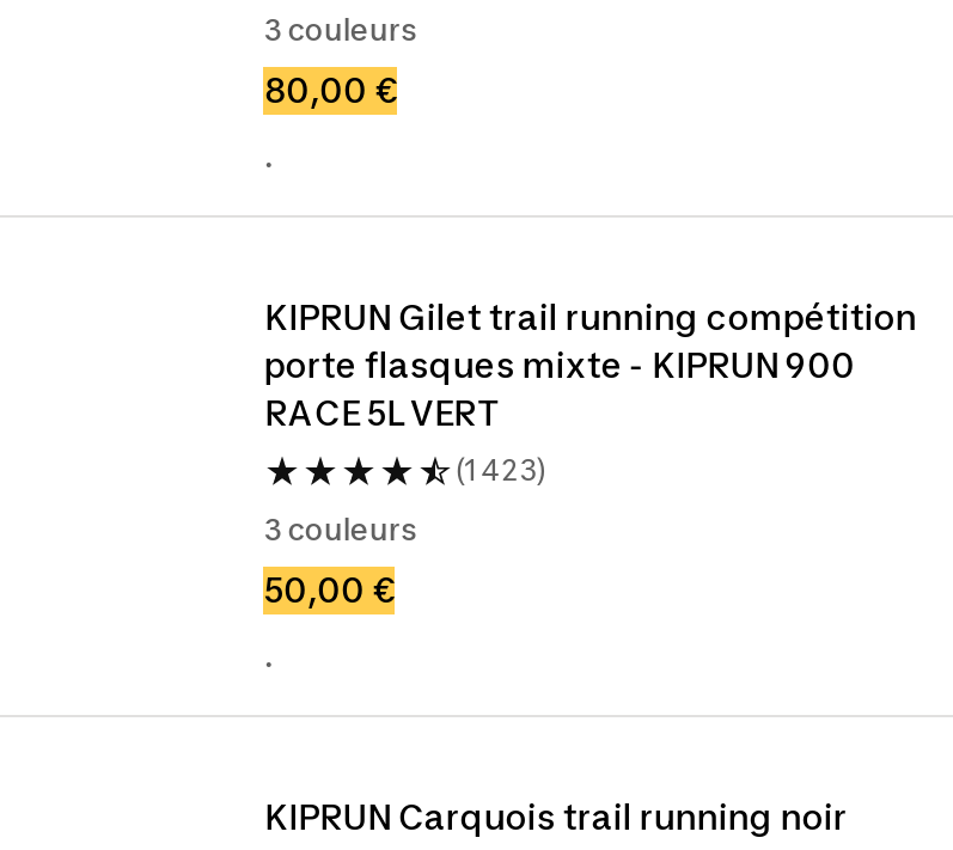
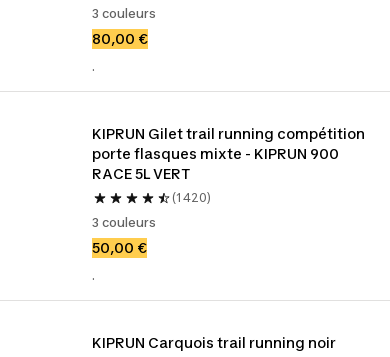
- (1 423)
+ (1 420)
